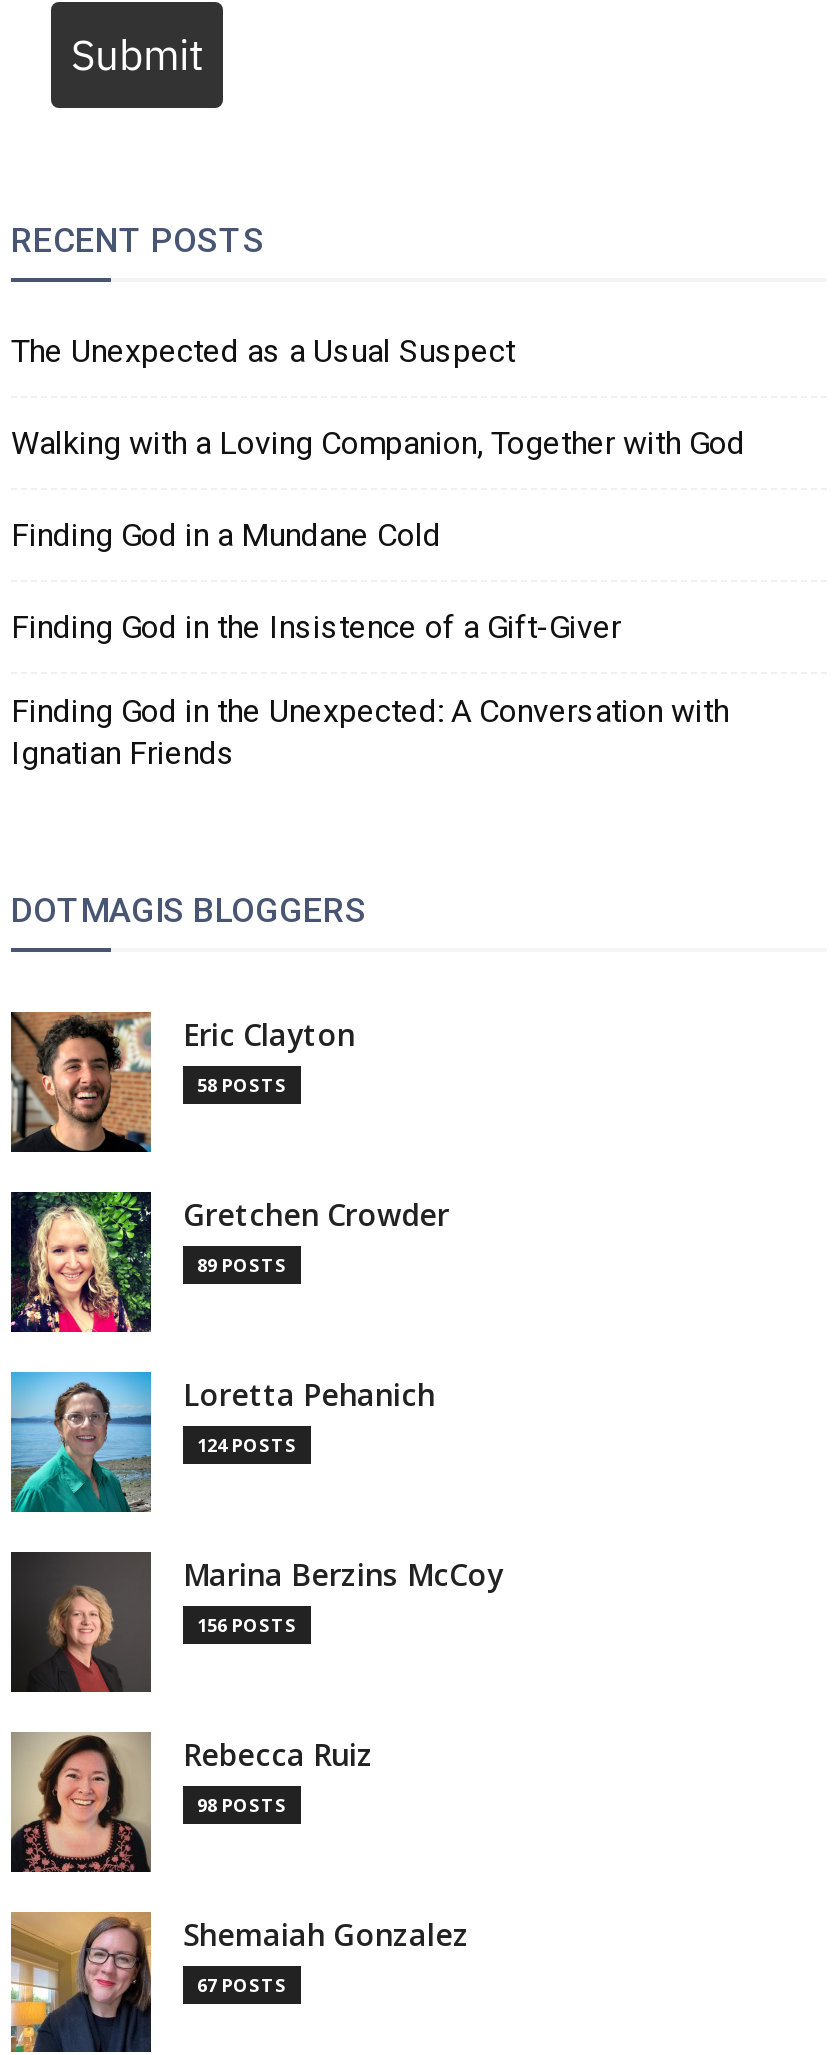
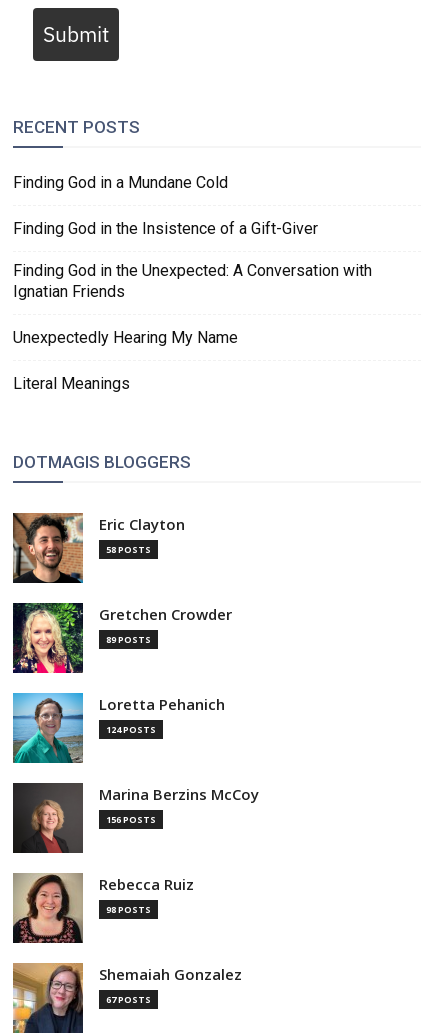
- The Unexpected as a Usual Suspect
- Walking with a Loving Companion, Together with God

moved up: Finding God in a Mundane Cold | Finding God in the Insistence of a Gift-Giver | Finding God in the Unexpected: A Conversation with | Ignatian Friends

+ Unexpectedly Hearing My Name
+ Literal Meanings
